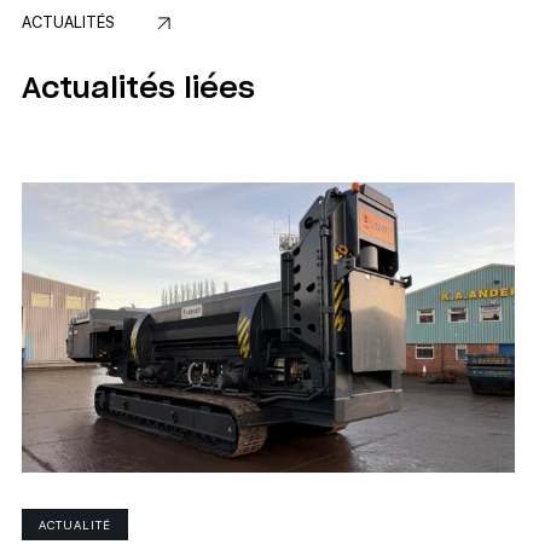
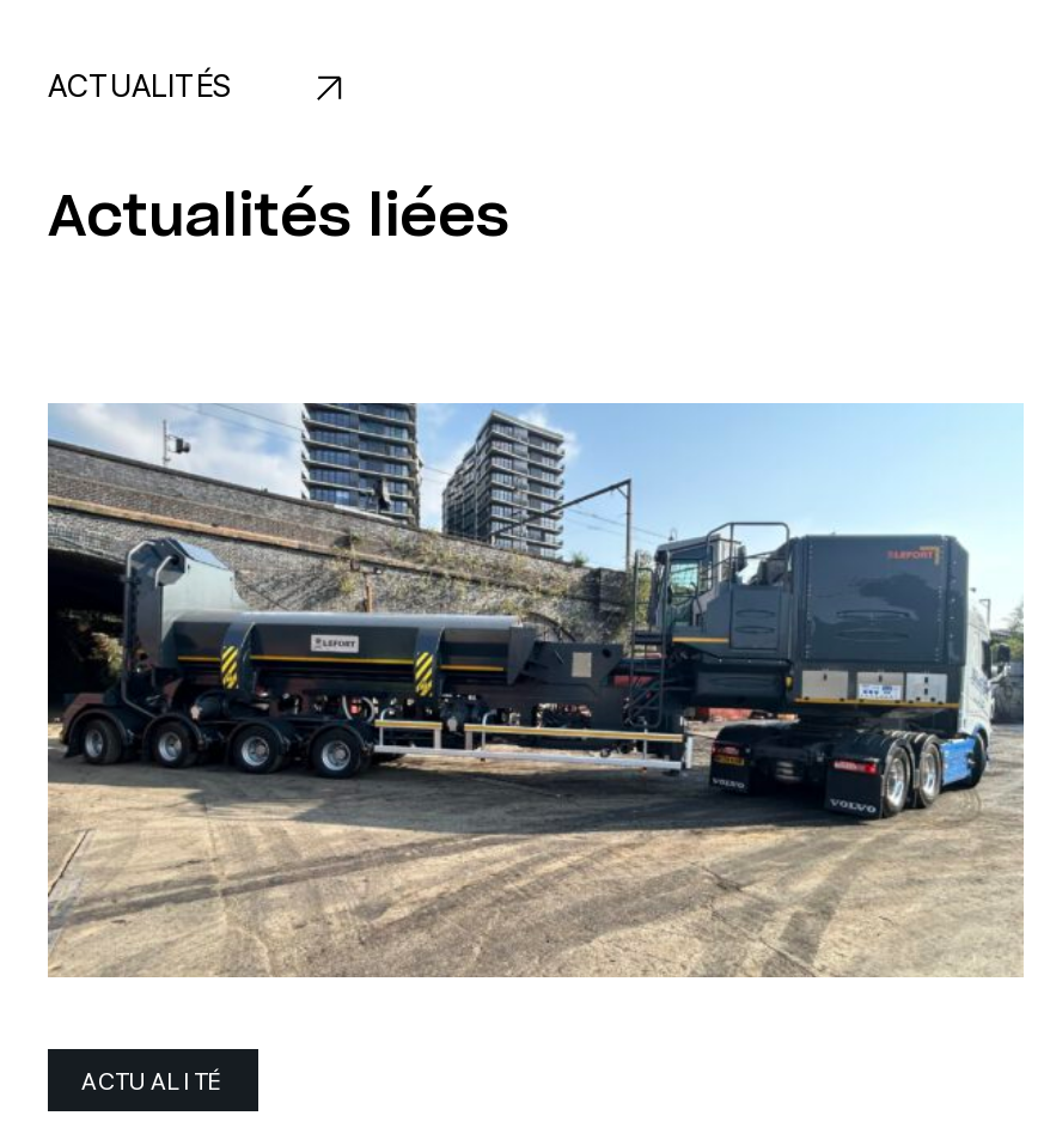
- [image]
+ [image]
